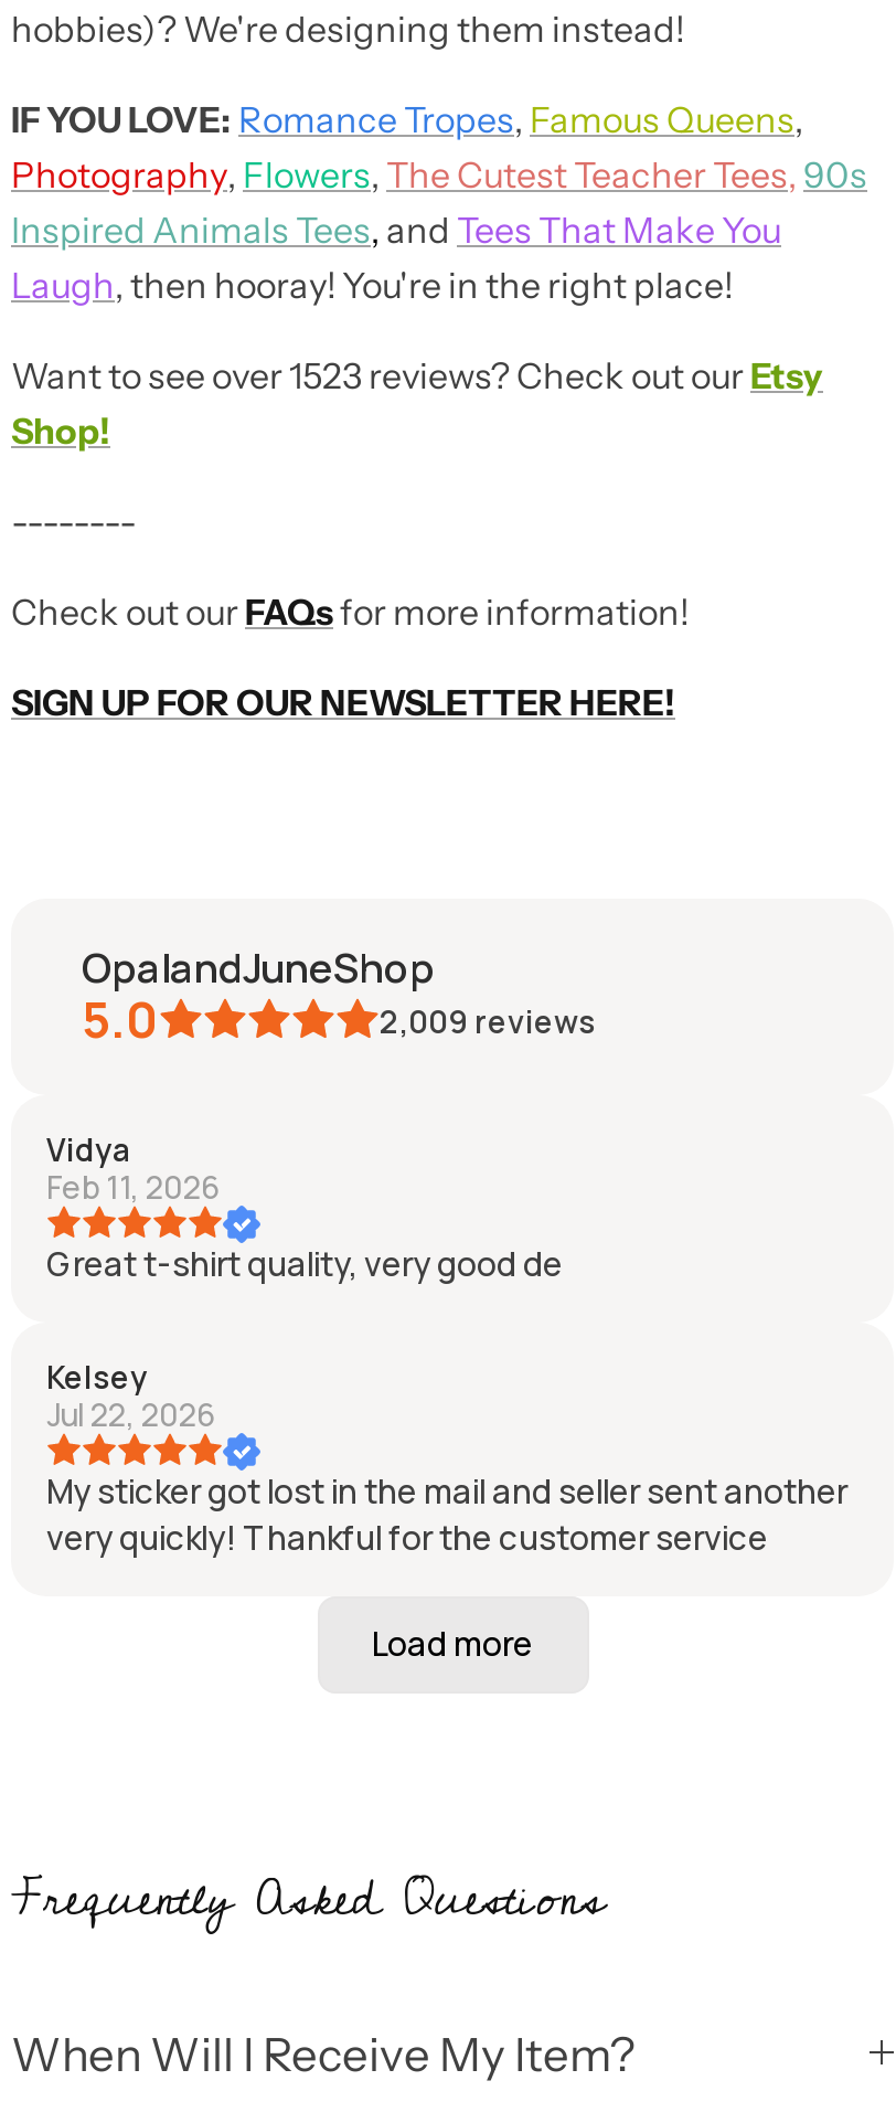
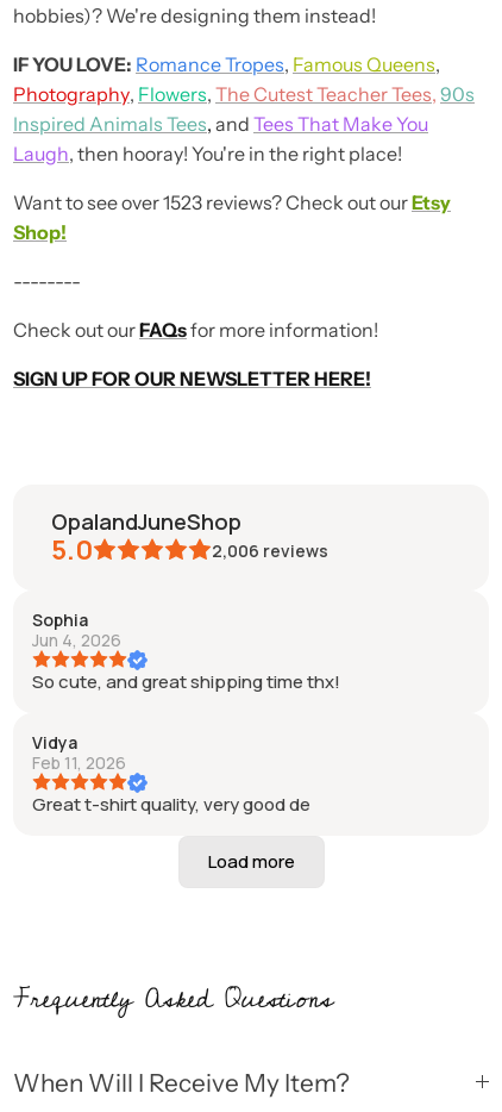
- 2,009 reviews
+ 2,006 reviews
+ Sophia
+ Jun 4, 2026
+ So cute, and great shipping time thx!

moved down: Vidya | Feb 11, 2026 | Great t-shirt quality, very good de

- Kelsey
- Jul 22, 2026
- My sticker got lost in the mail and seller sent another
- very quickly! Thankful for the customer service
